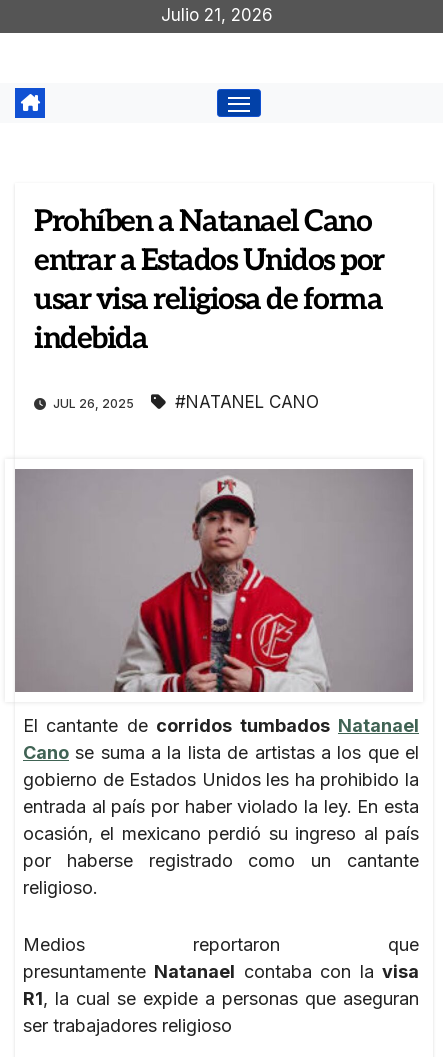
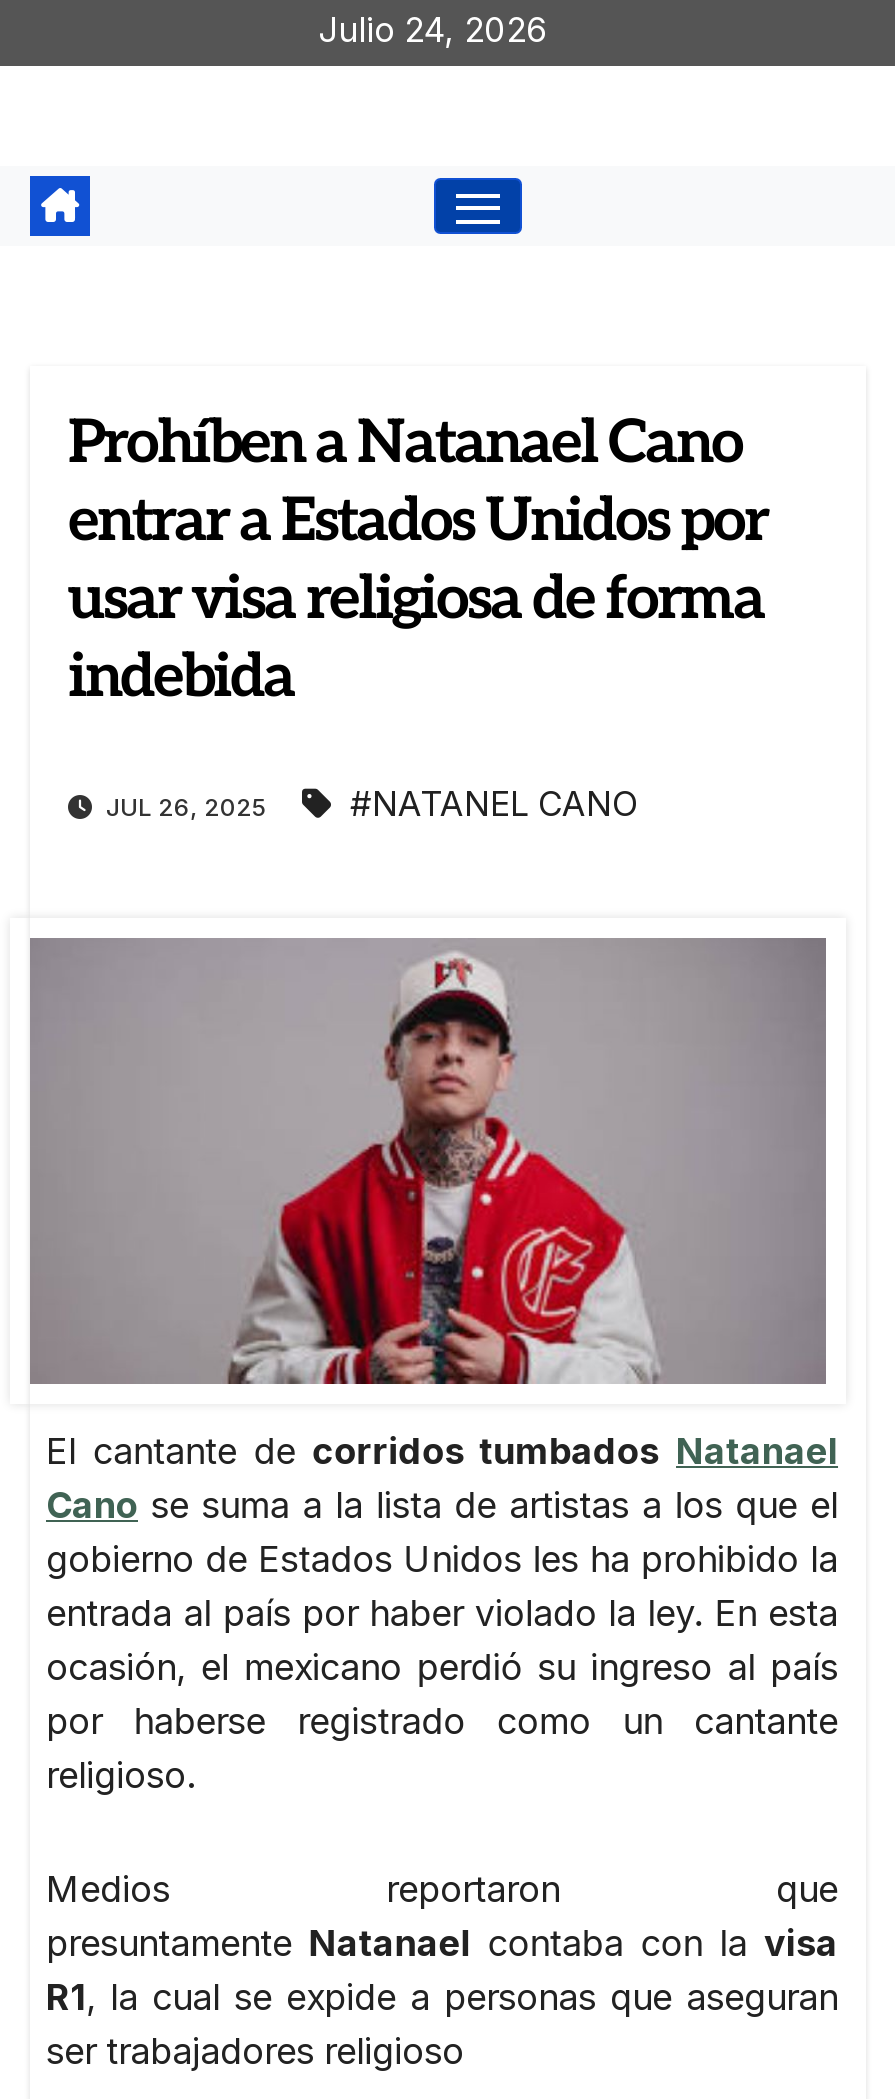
- Julio 21, 2026
+ Julio 24, 2026
